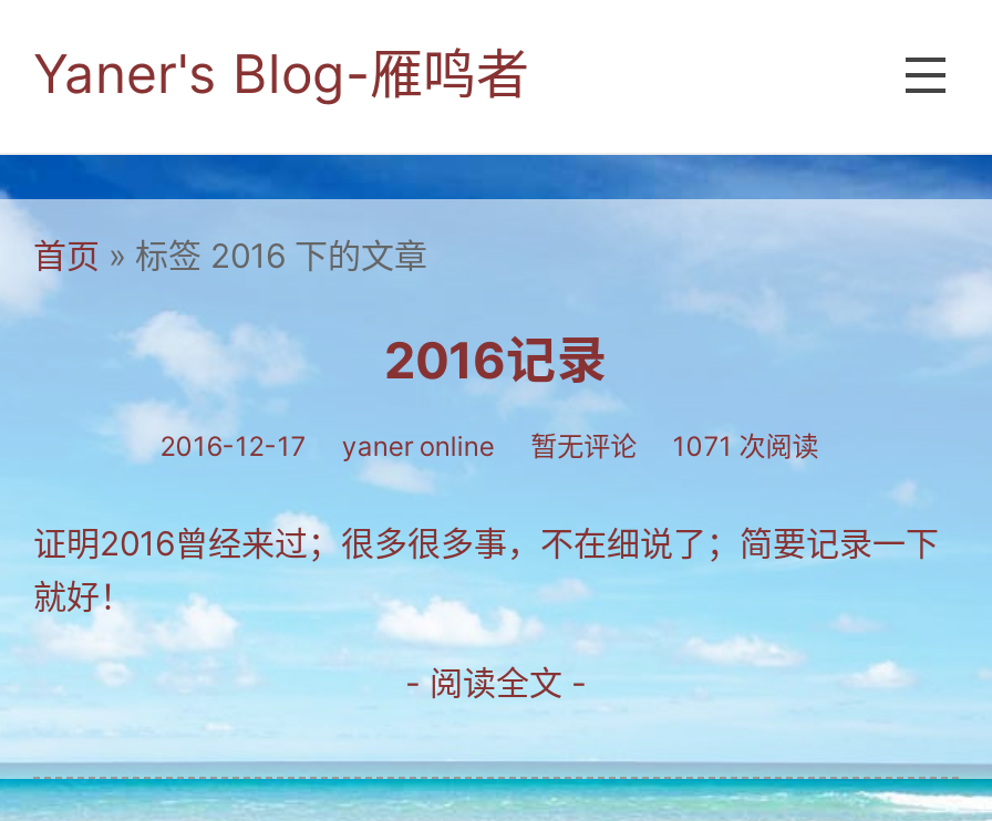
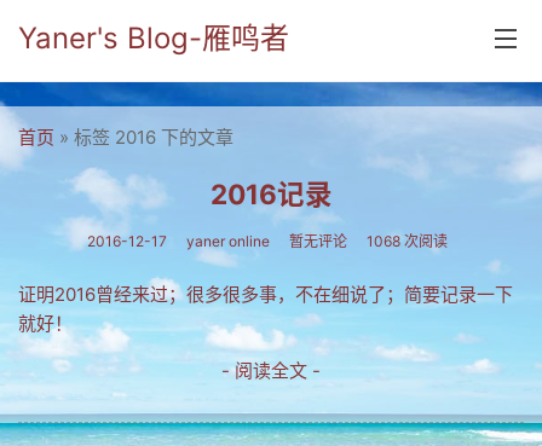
- 1071 次阅读
+ 1068 次阅读
